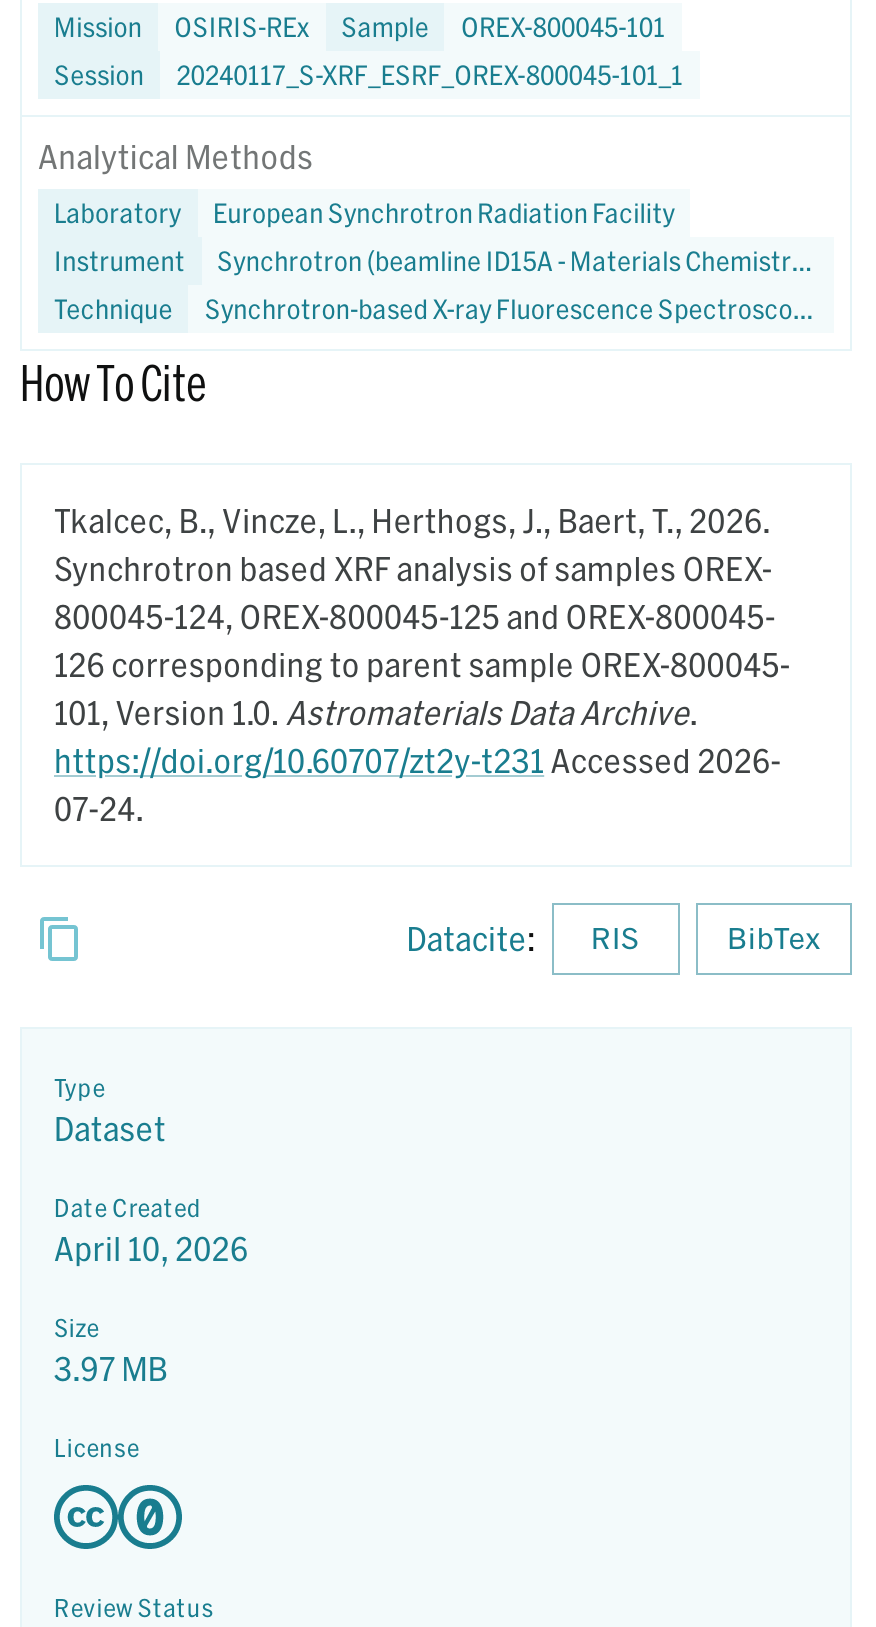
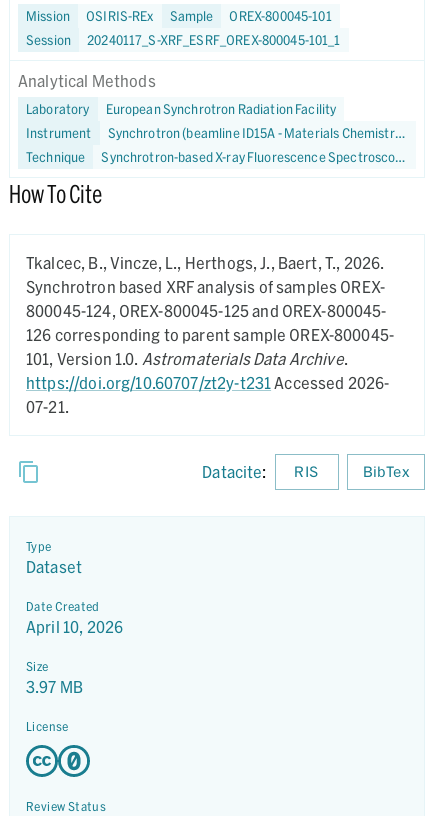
- 07-24.
+ 07-21.
